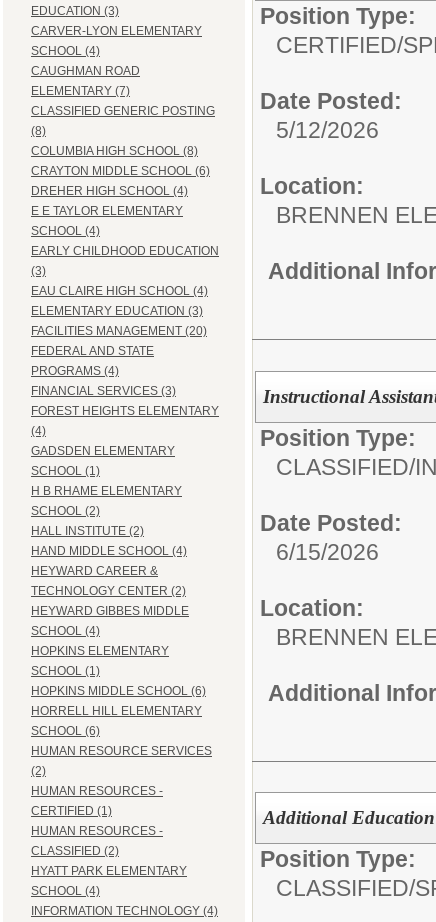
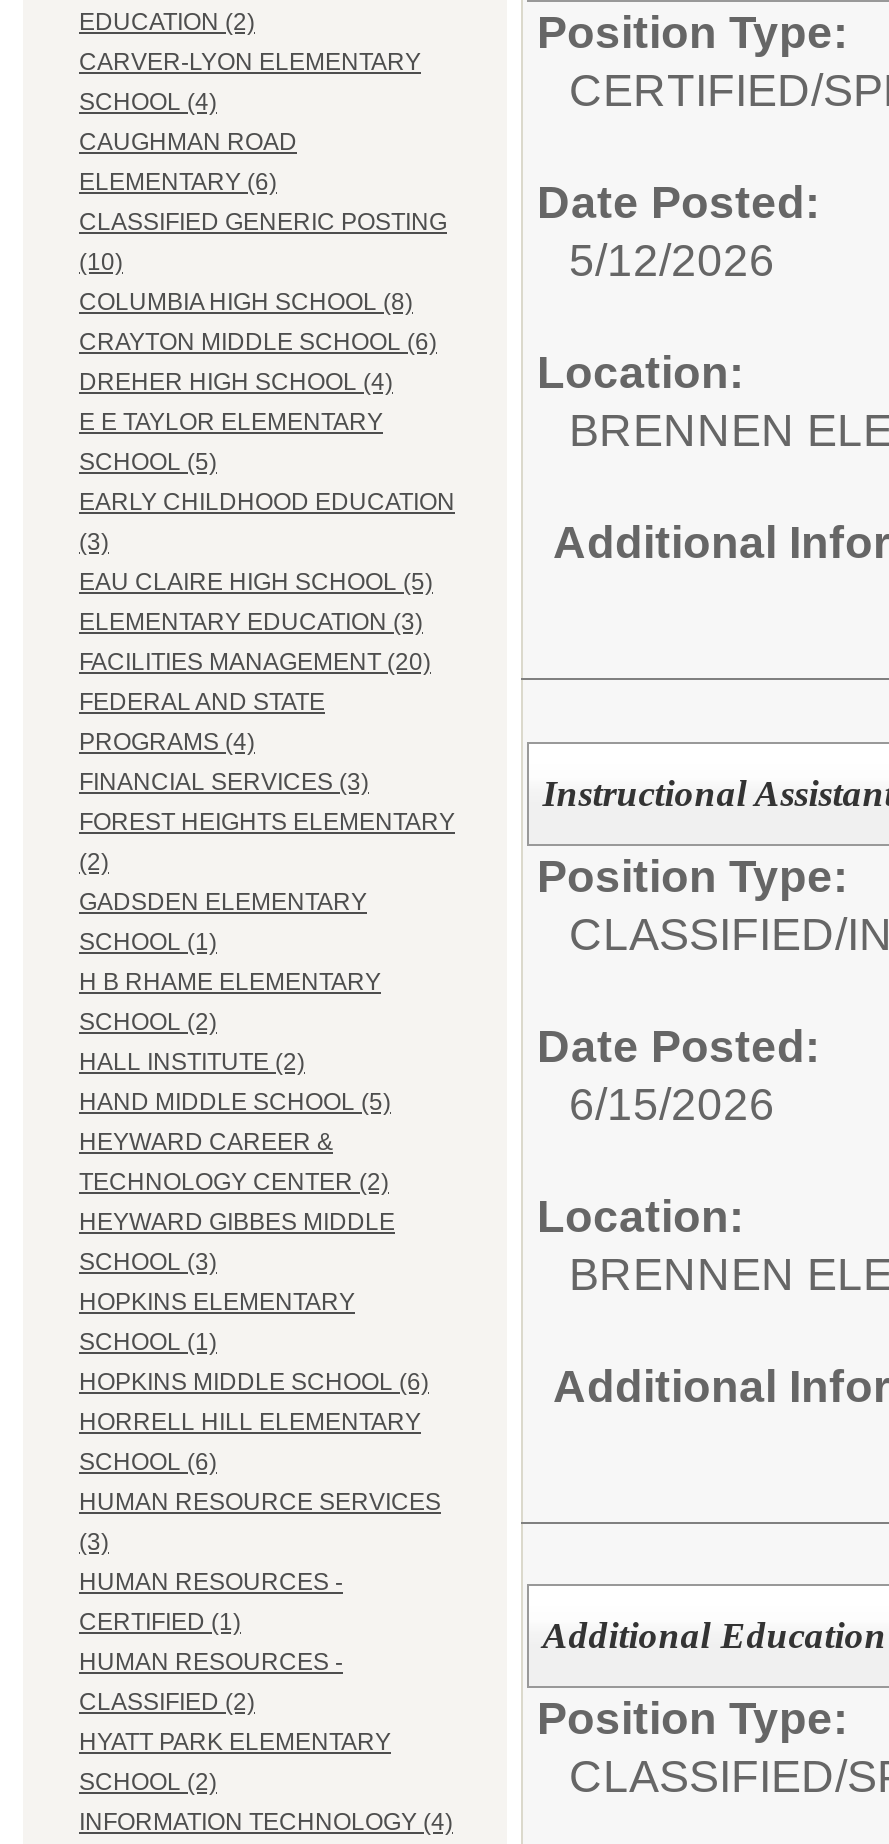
- EDUCATION (3)
+ EDUCATION (2)

- ELEMENTARY (7)
+ ELEMENTARY (6)

- (8)
+ (10)

- SCHOOL (4)
+ SCHOOL (5)

- EAU CLAIRE HIGH SCHOOL (4)
+ EAU CLAIRE HIGH SCHOOL (5)

- (4)
+ (2)

- HAND MIDDLE SCHOOL (4)
+ HAND MIDDLE SCHOOL (5)

- SCHOOL (4)
+ SCHOOL (3)

- (2)
+ (3)

- SCHOOL (4)
+ SCHOOL (2)
